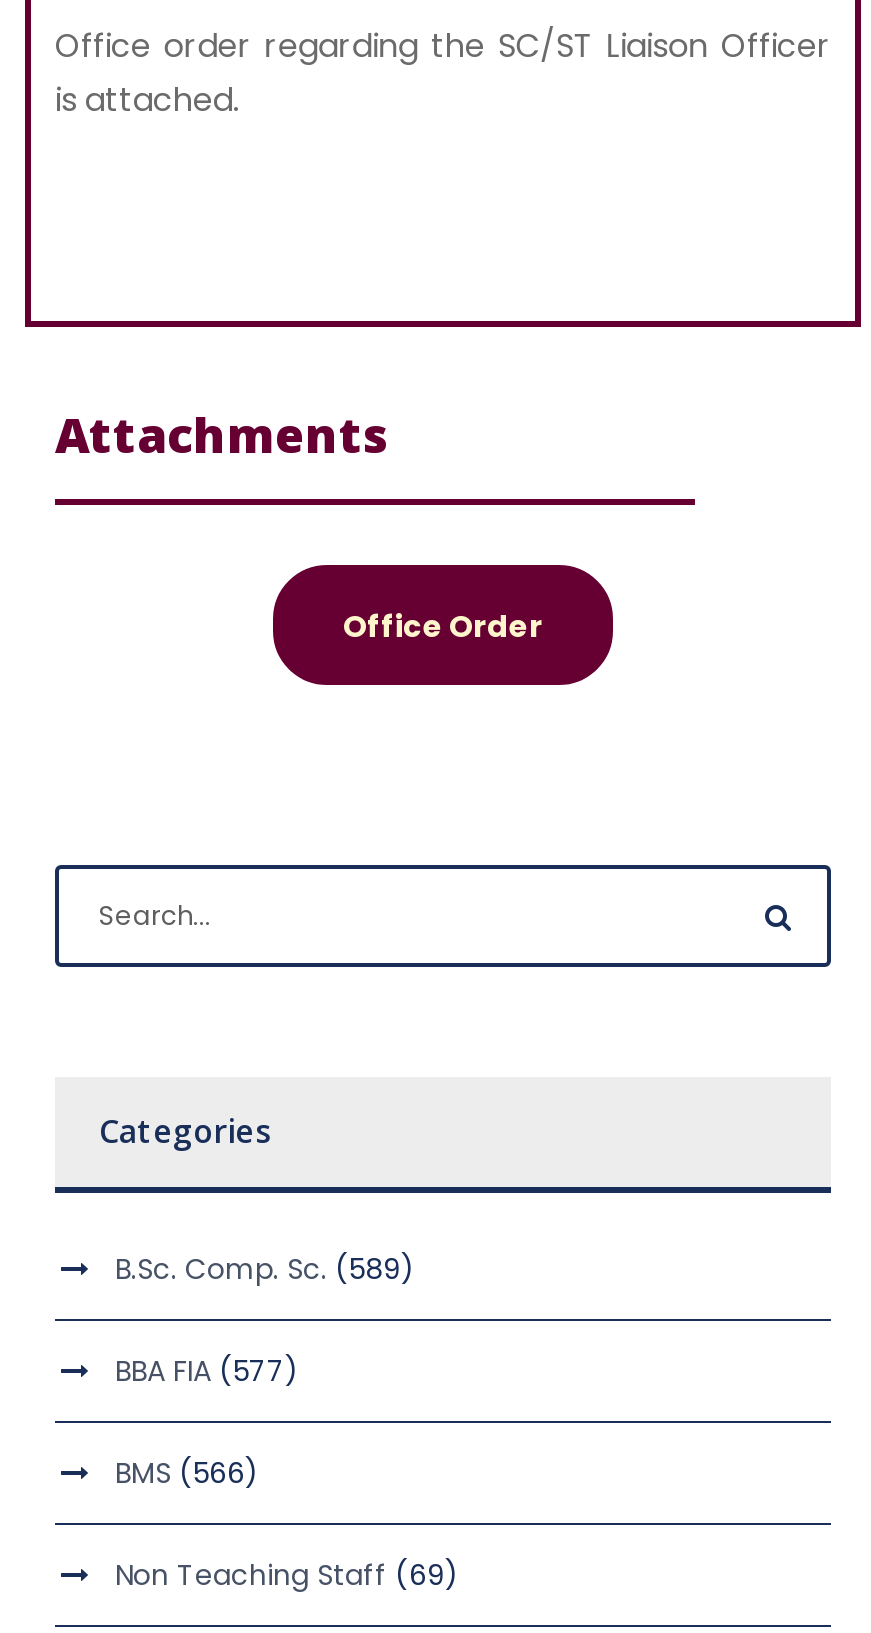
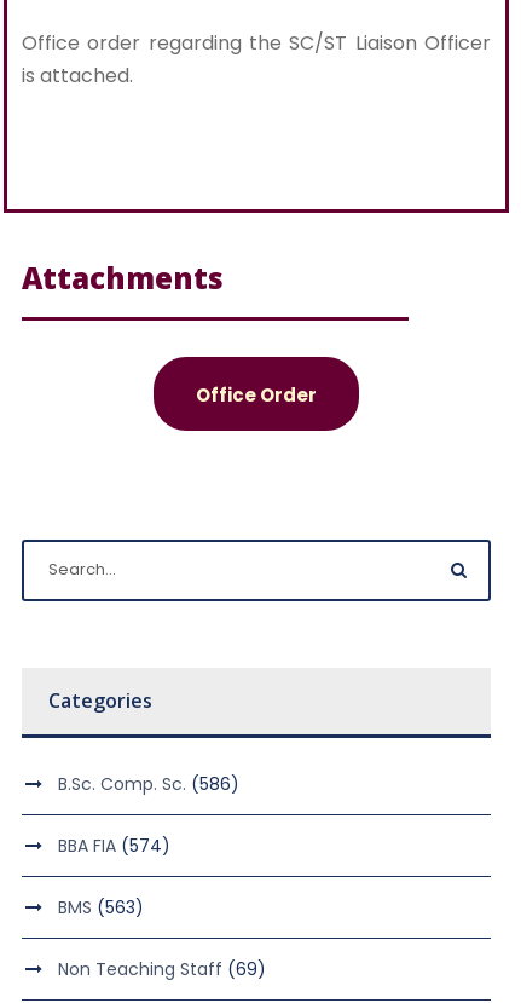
- B.Sc. Comp. Sc. (589)
+ B.Sc. Comp. Sc. (586)

- BBA FIA (577)
+ BBA FIA (574)

- BMS (566)
+ BMS (563)
